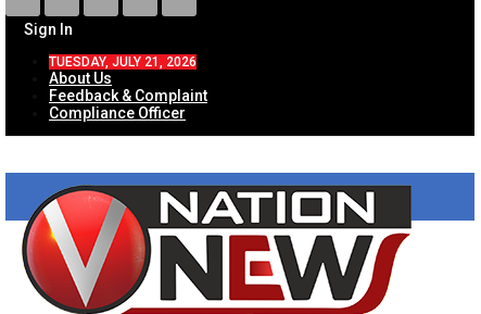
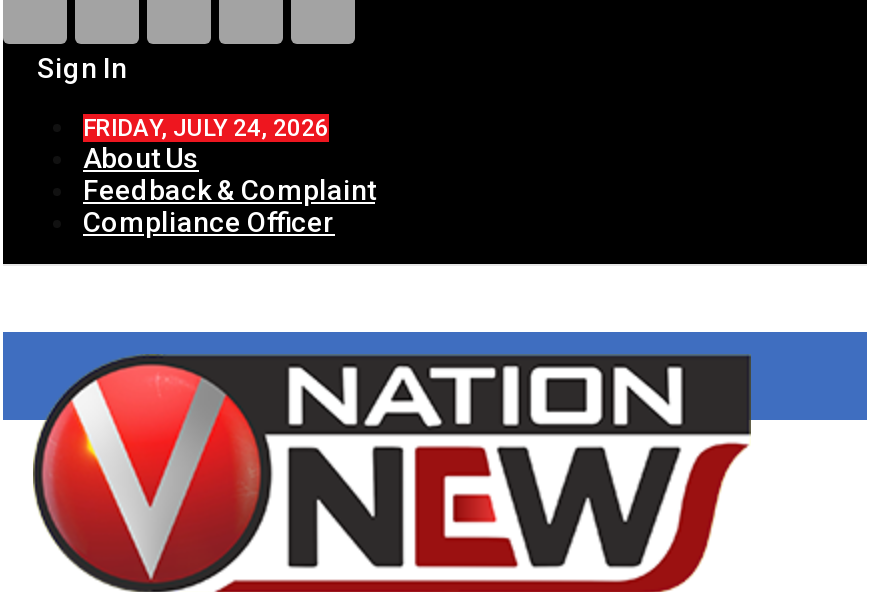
- TUESDAY, JULY 21, 2026
+ FRIDAY, JULY 24, 2026
